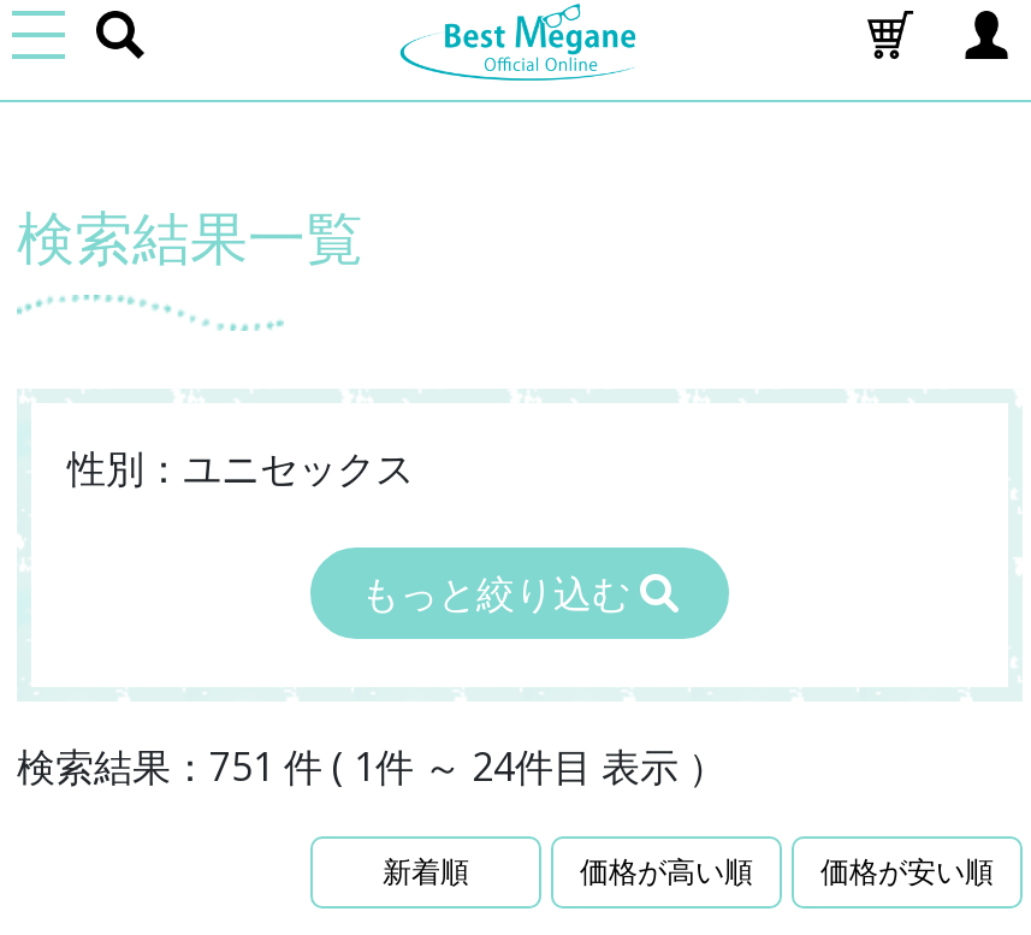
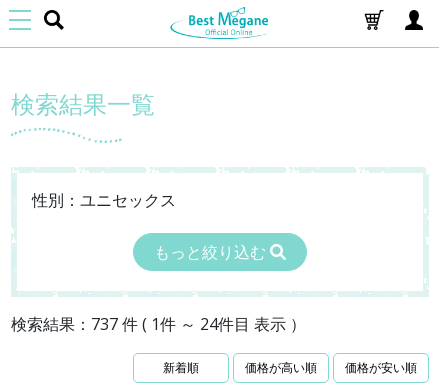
- 検索結果：751 件 ( 1件 ～ 24件目 表示 ）
+ 検索結果：737 件 ( 1件 ～ 24件目 表示 ）
